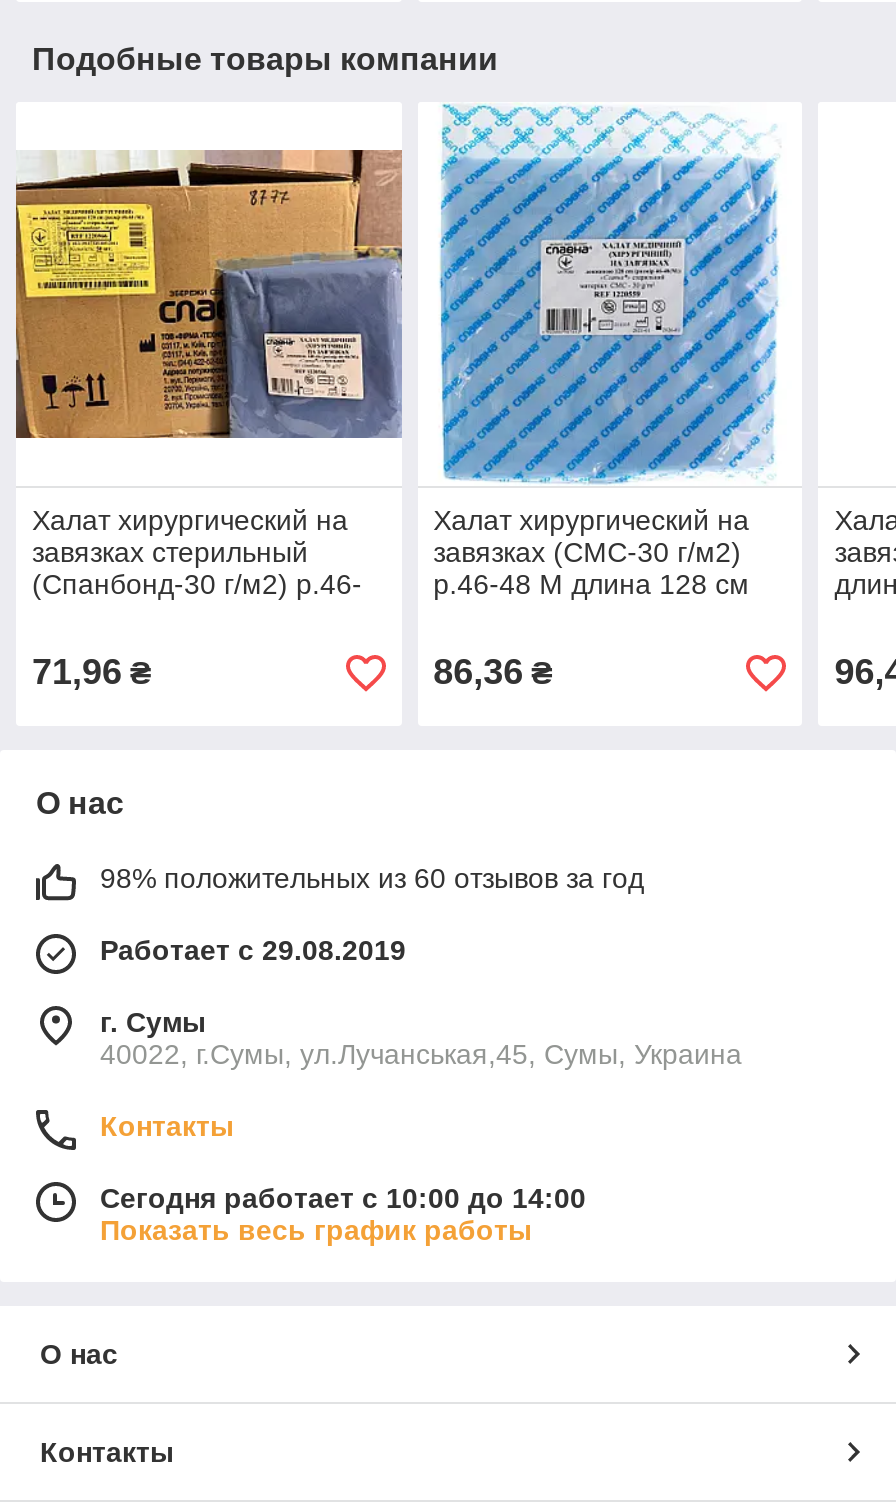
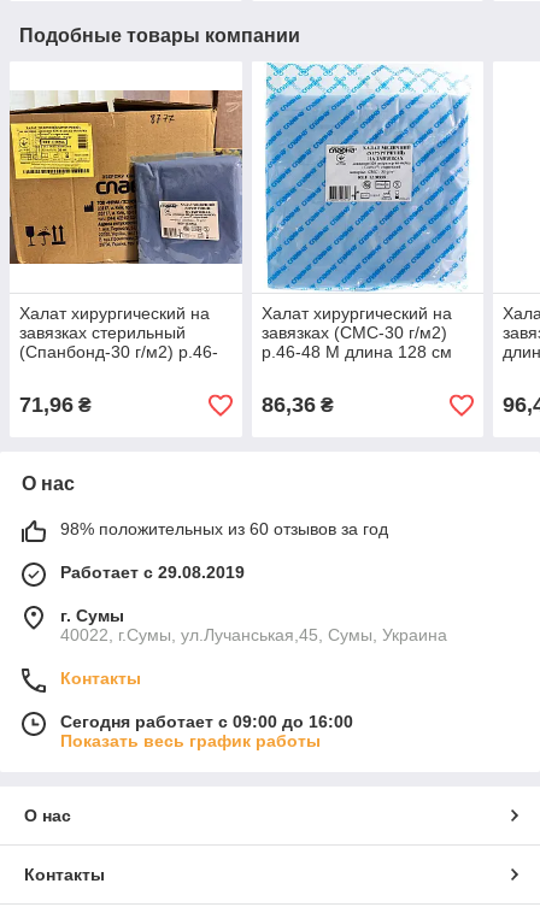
- Сегодня работает с 10:00 до 14:00
+ Сегодня работает с 09:00 до 16:00
